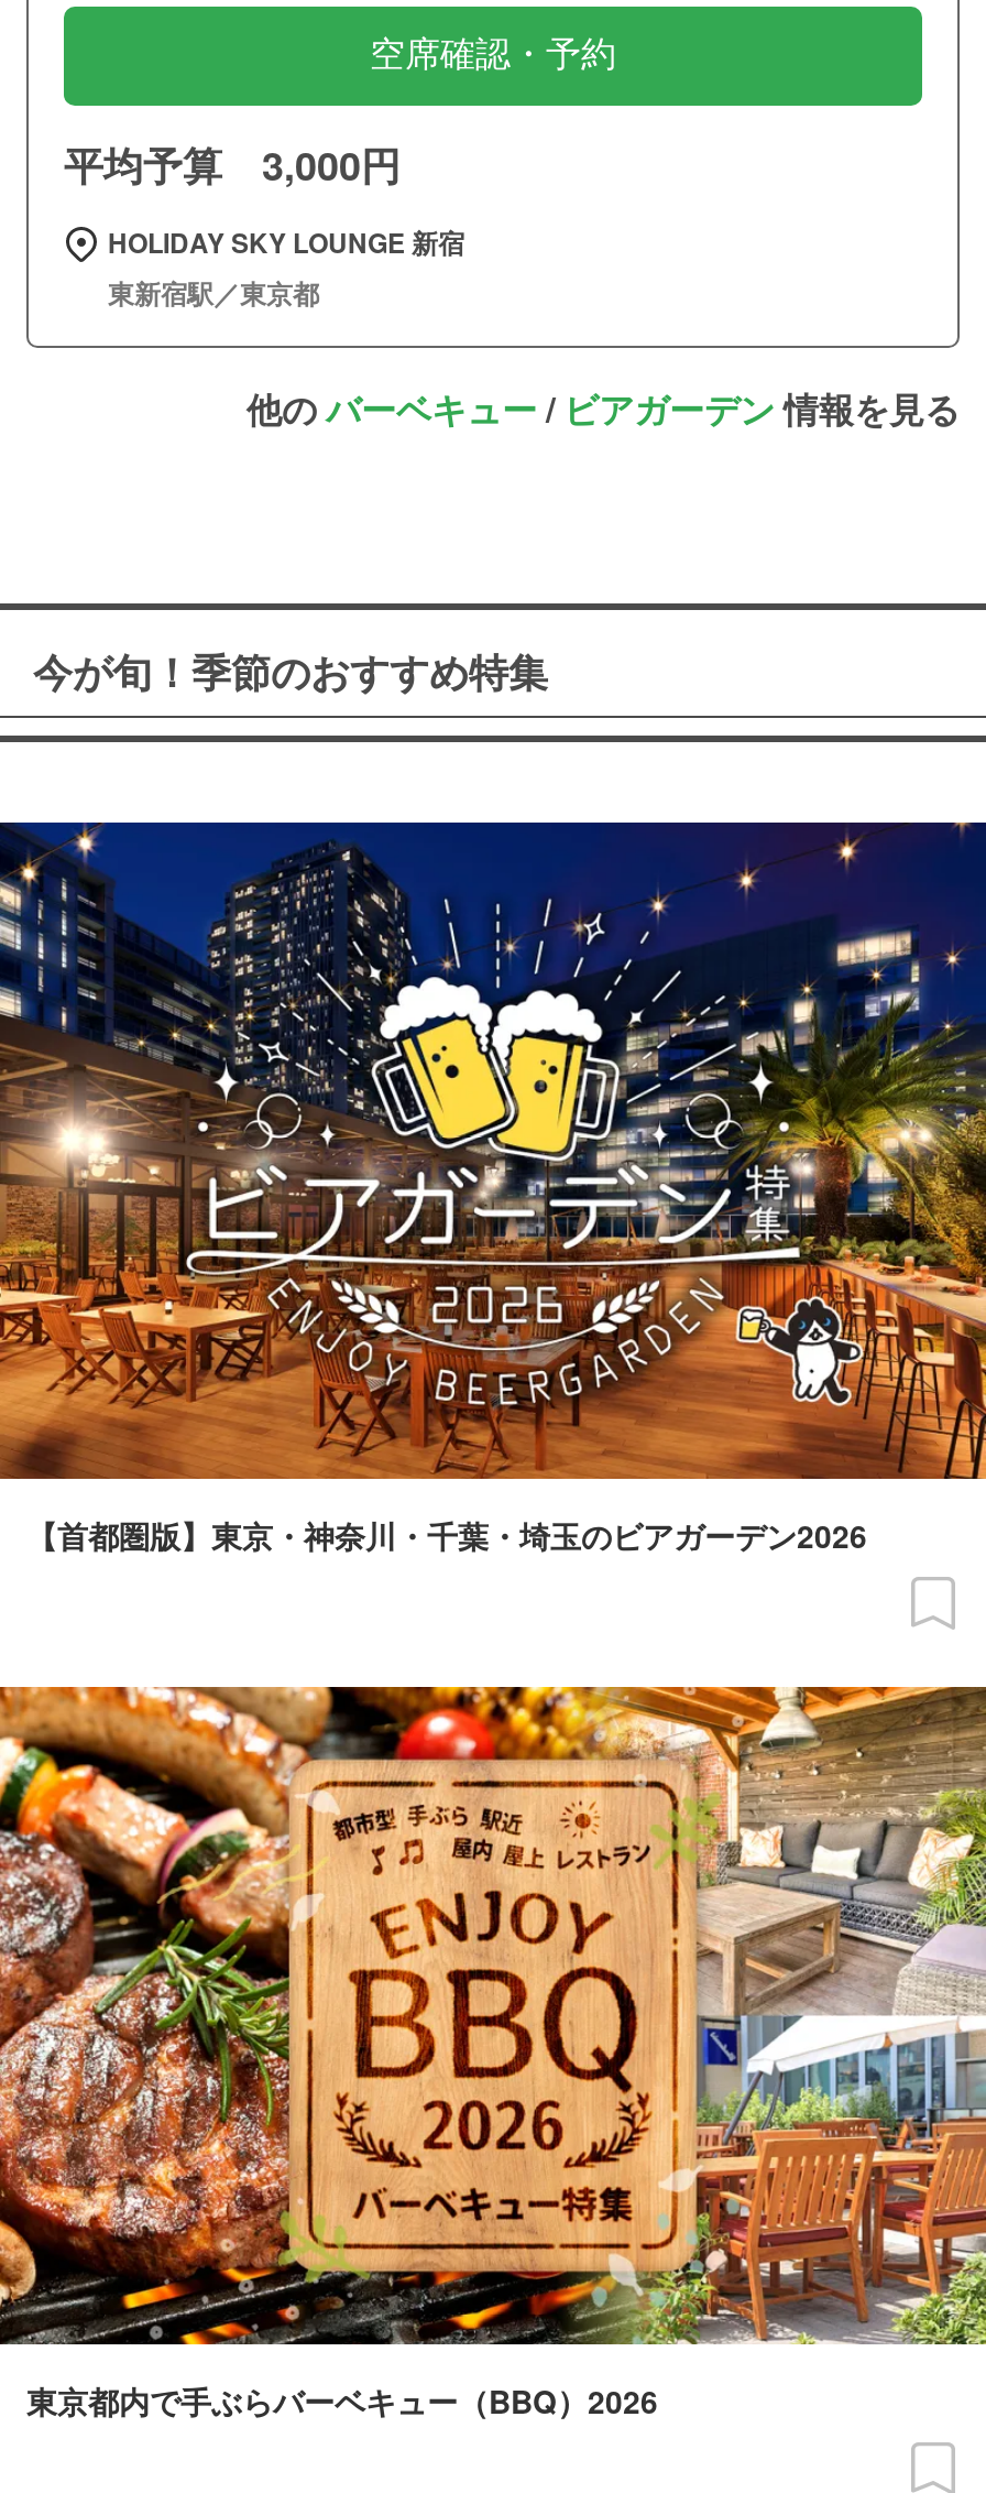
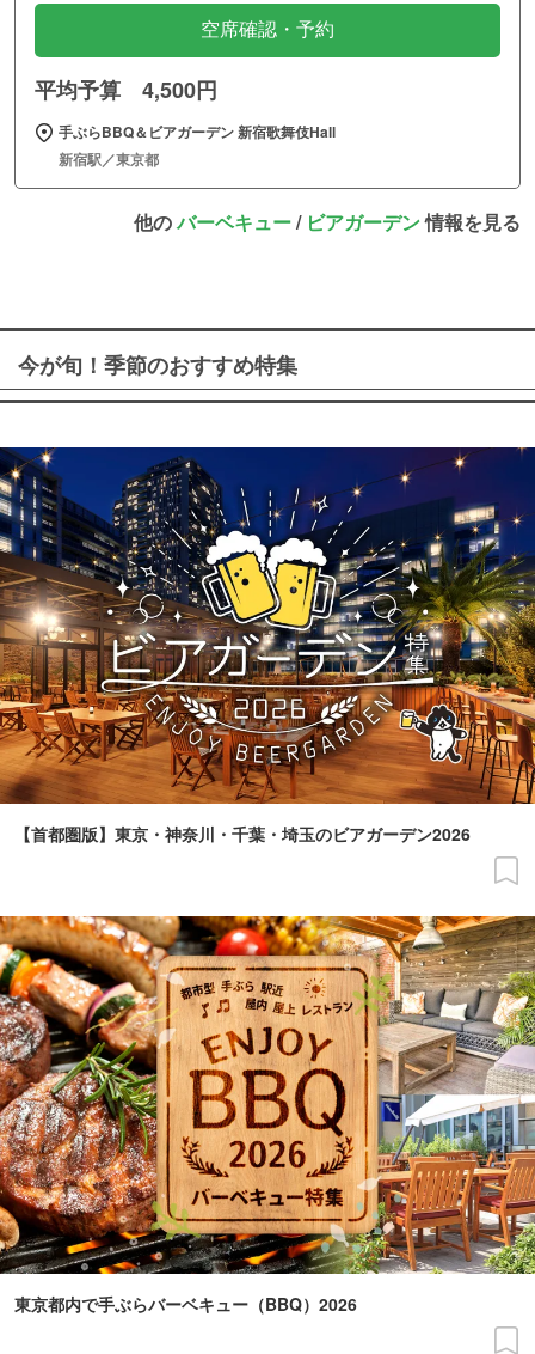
- 平均予算 3,000円
+ 平均予算 4,500円

- HOLIDAY SKY LOUNGE 新宿
- 東新宿駅／東京都
+ 手ぶらBBQ＆ビアガーデン 新宿歌舞伎Hall
+ 新宿駅／東京都
